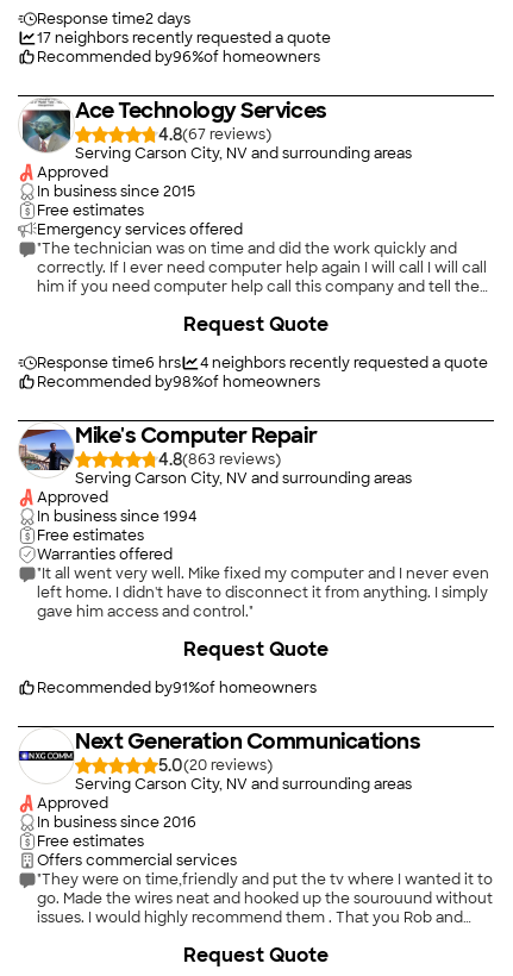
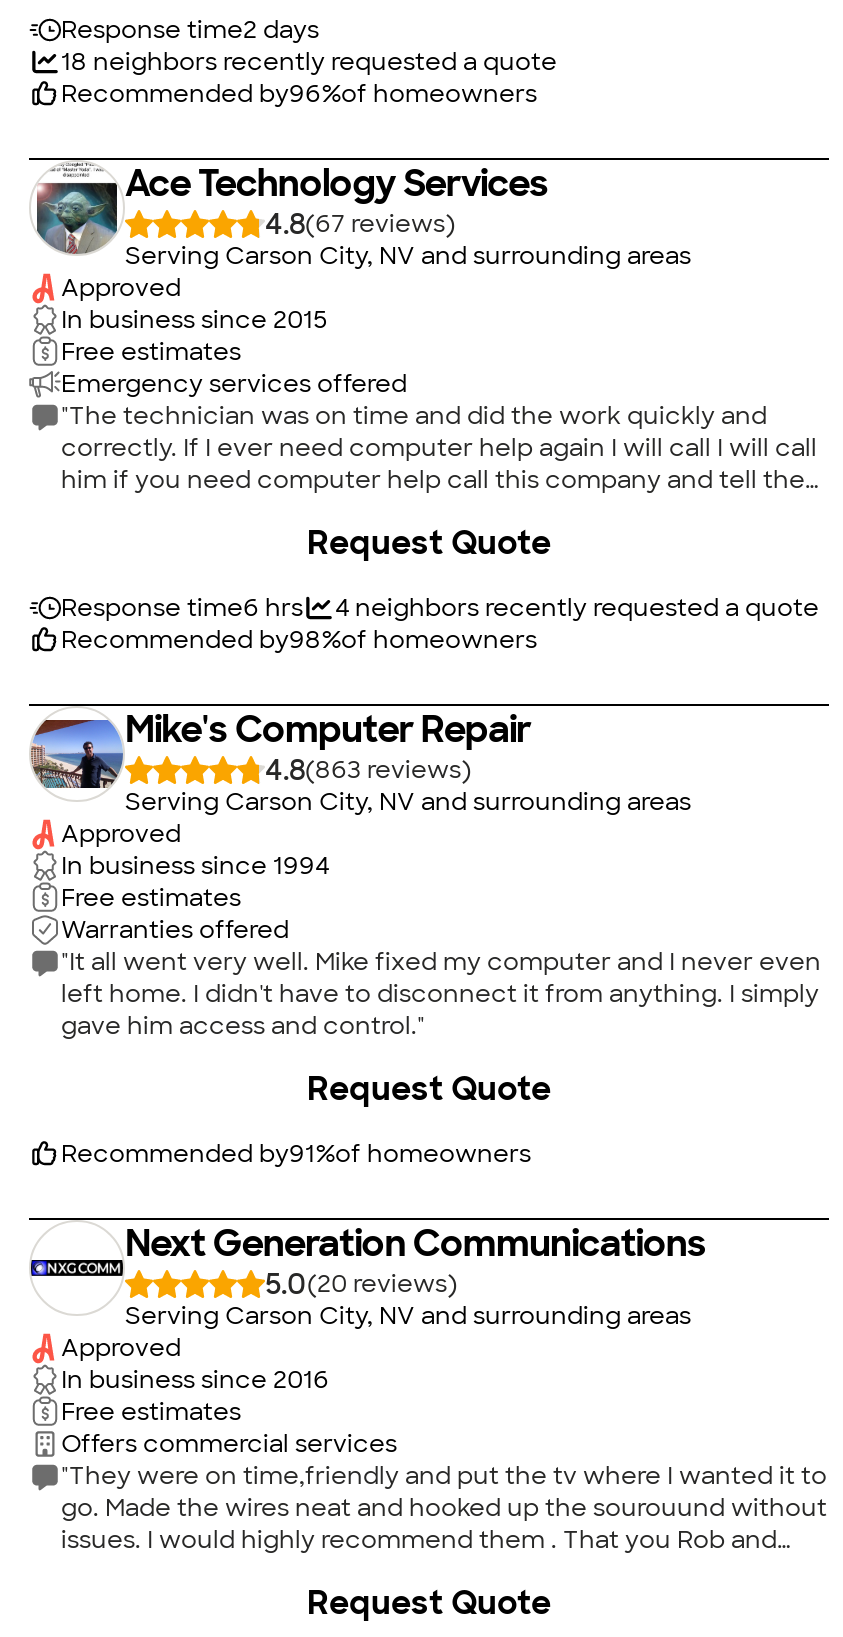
- 17 neighbors recently requested a quote
+ 18 neighbors recently requested a quote
